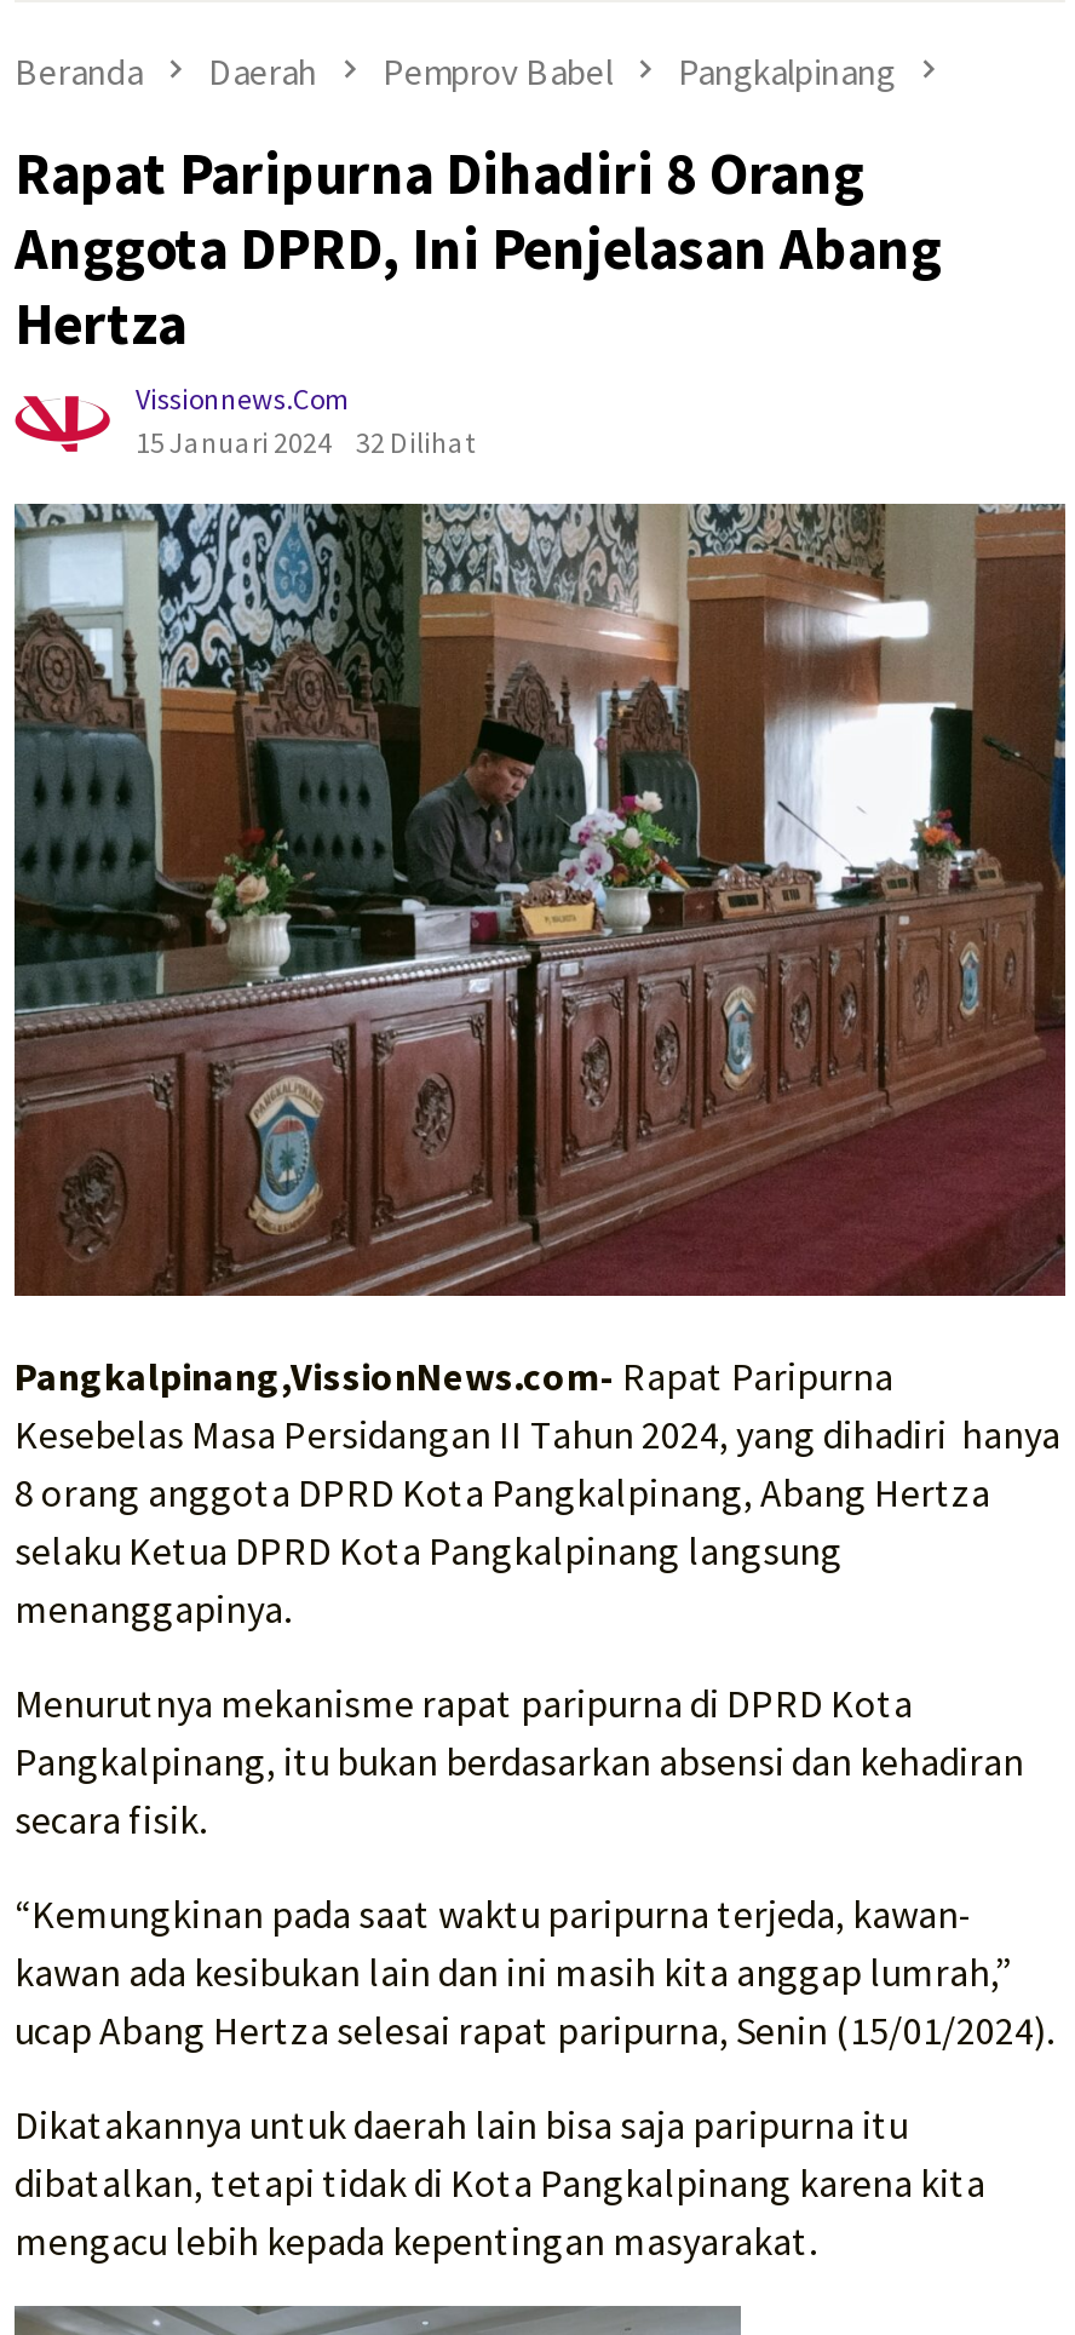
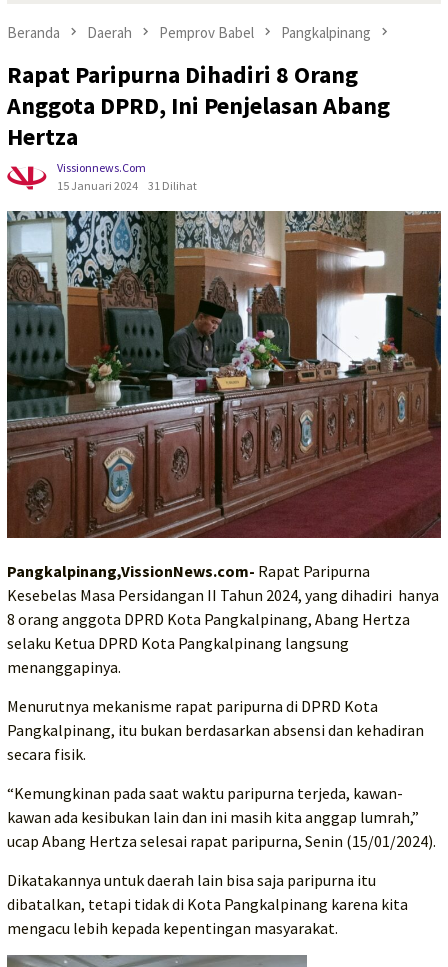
- 15 Januari 2024 32 Dilihat
+ 15 Januari 2024 31 Dilihat
